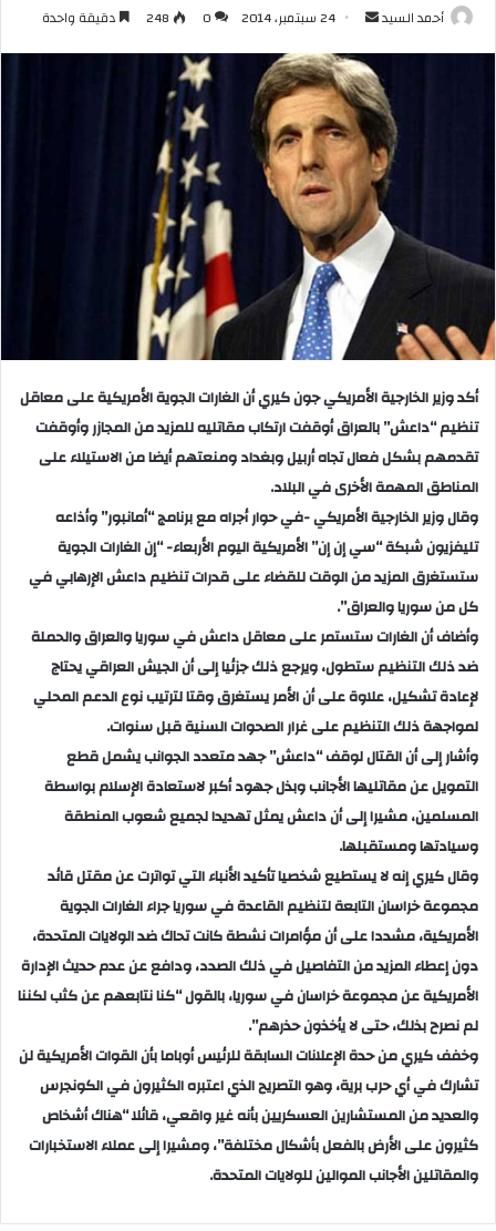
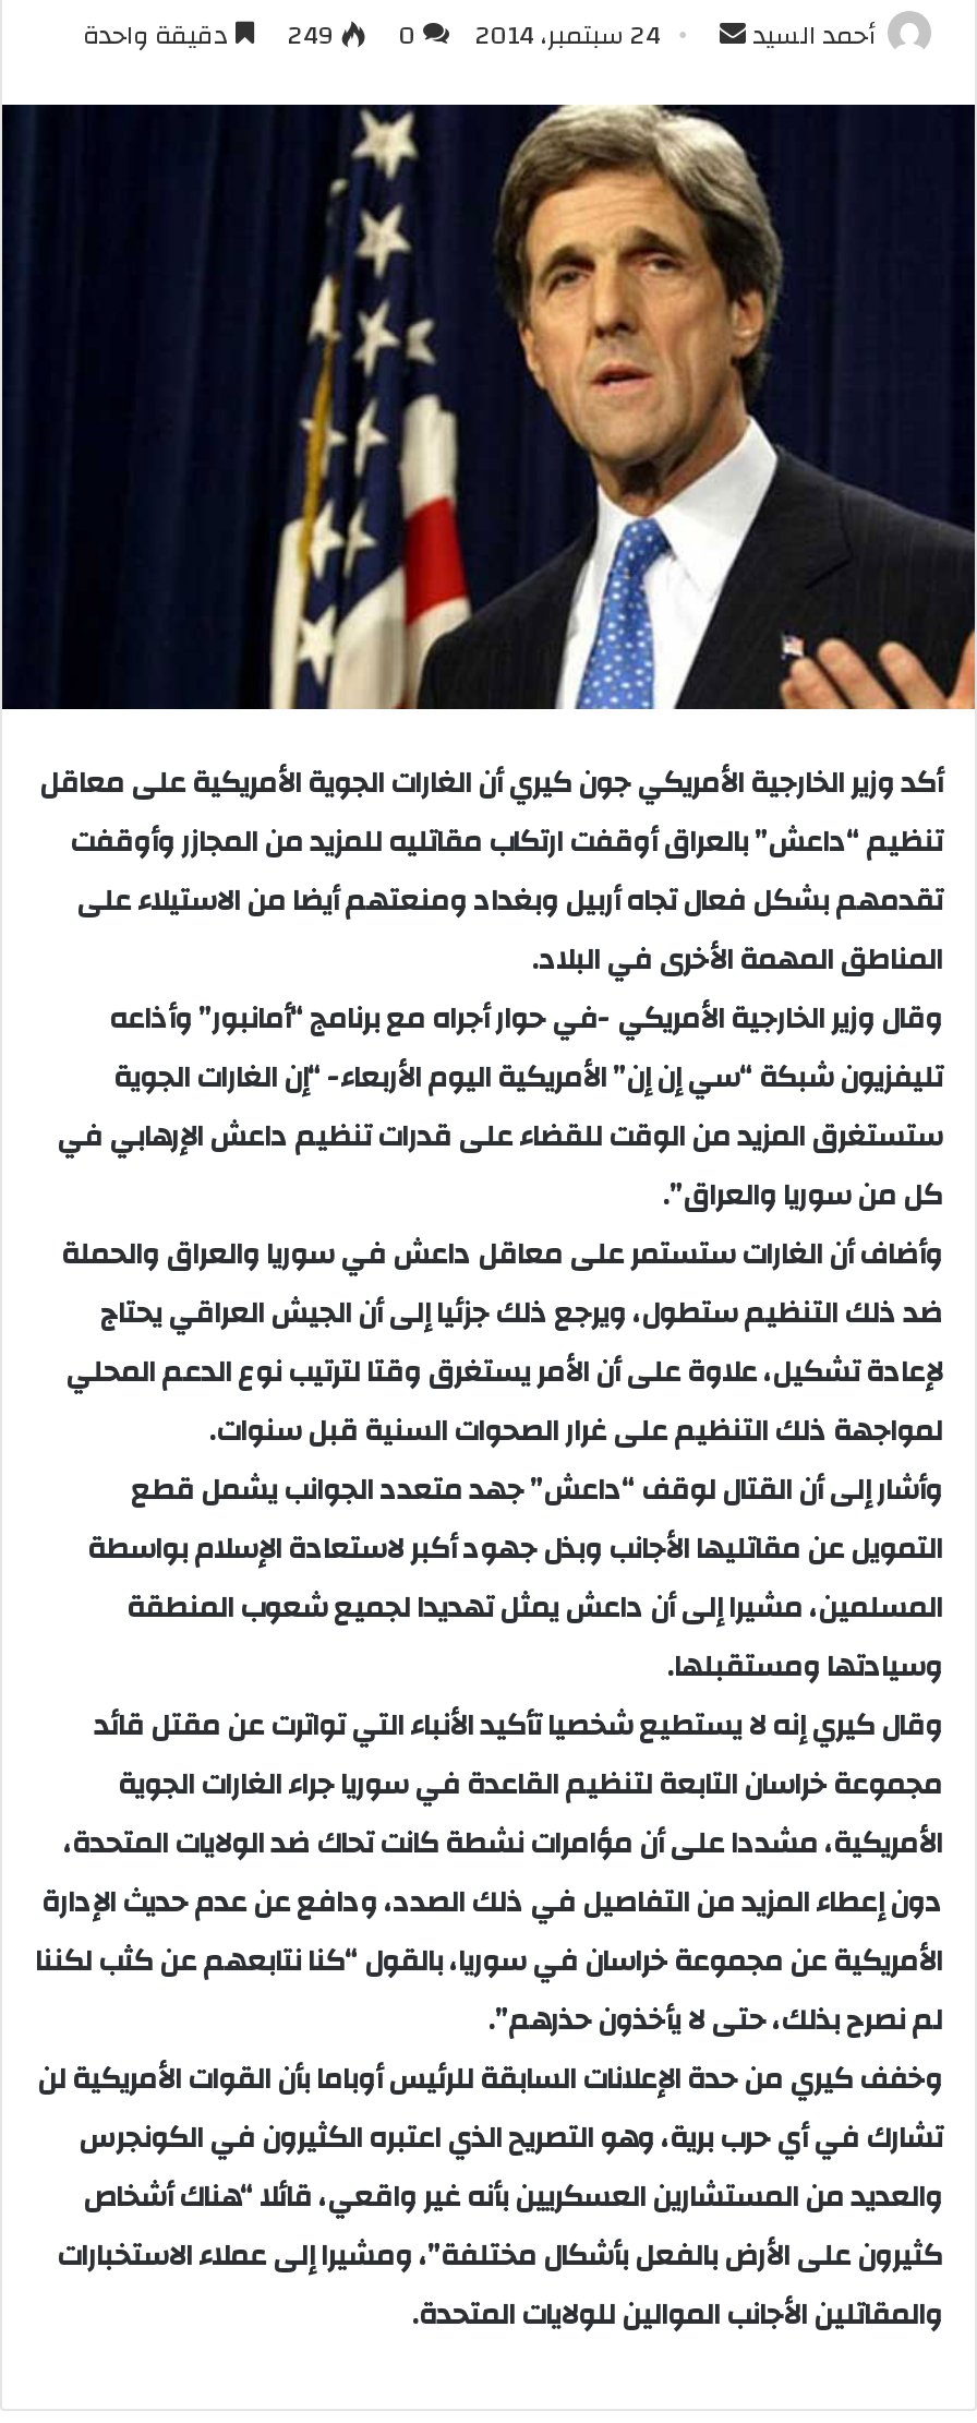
- 0 248 دقيقة واحدة
+ 0 249 دقيقة واحدة
